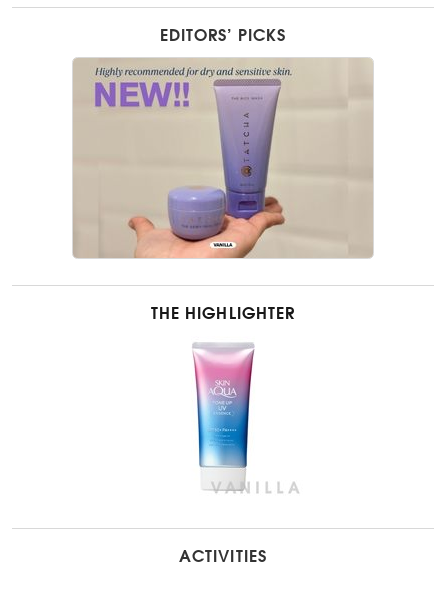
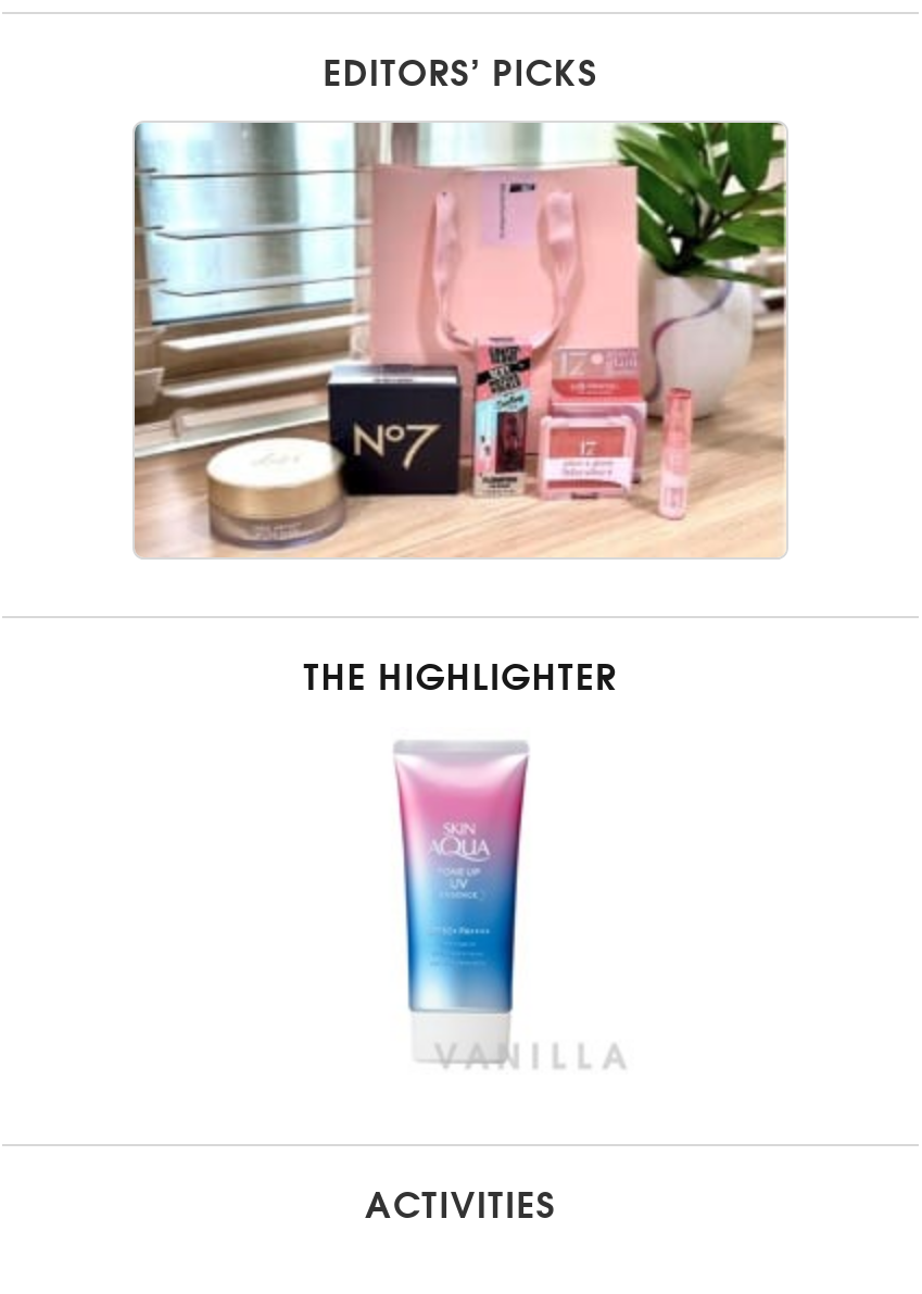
- [image]
+ [image]
